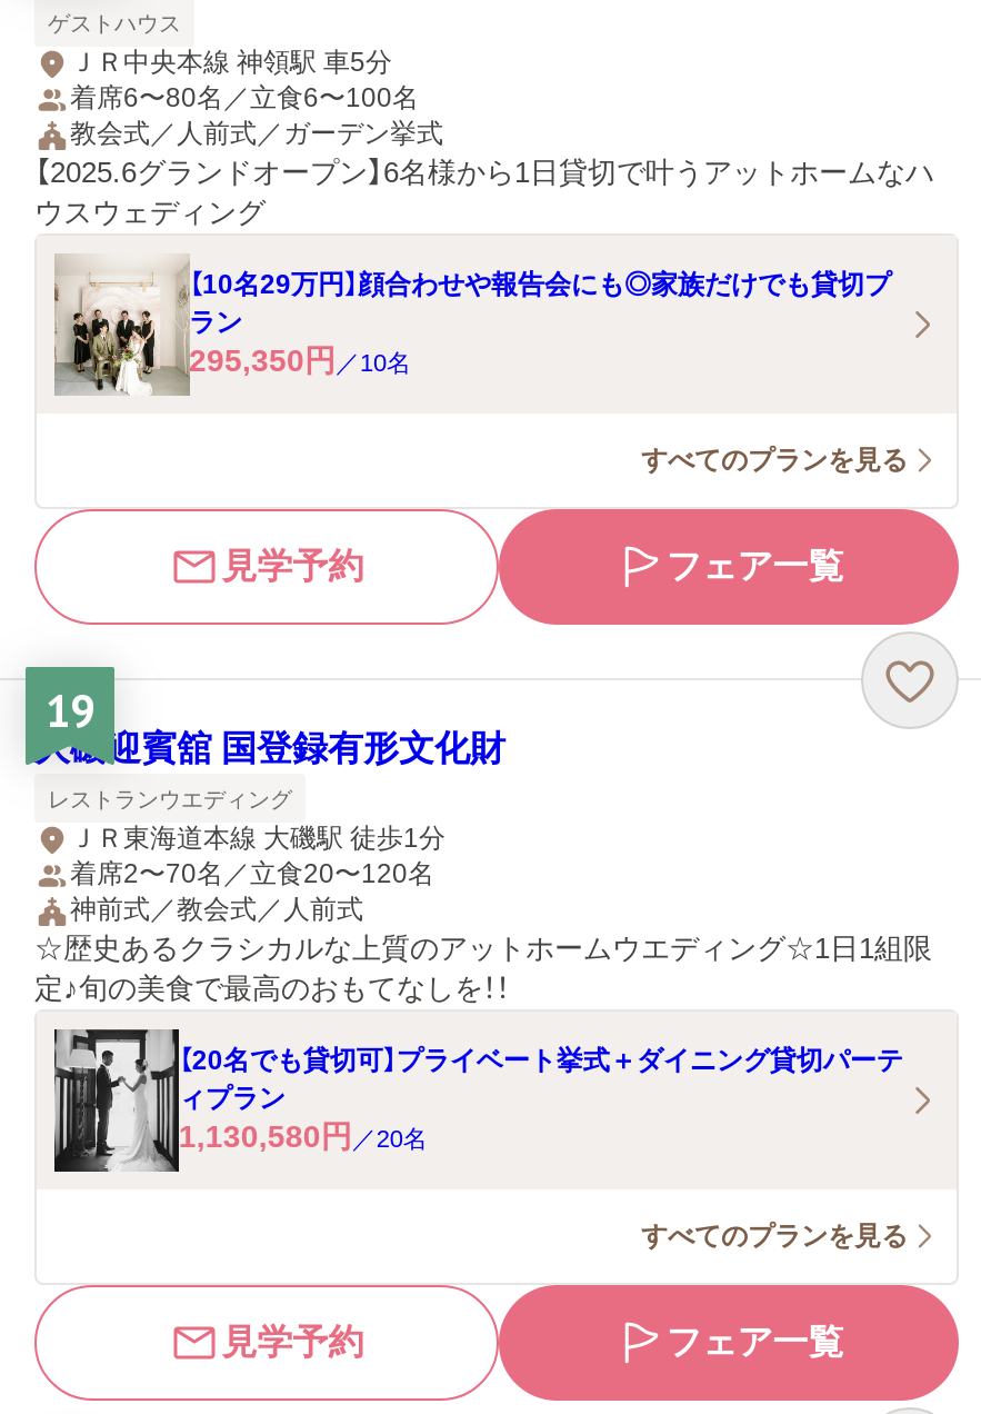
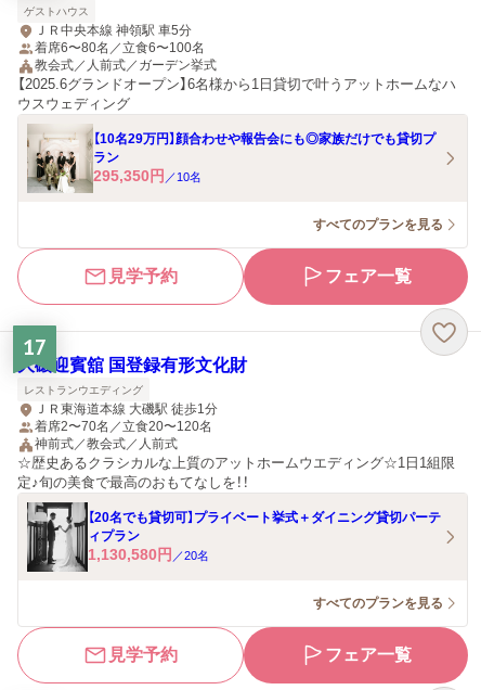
- 19
+ 17
